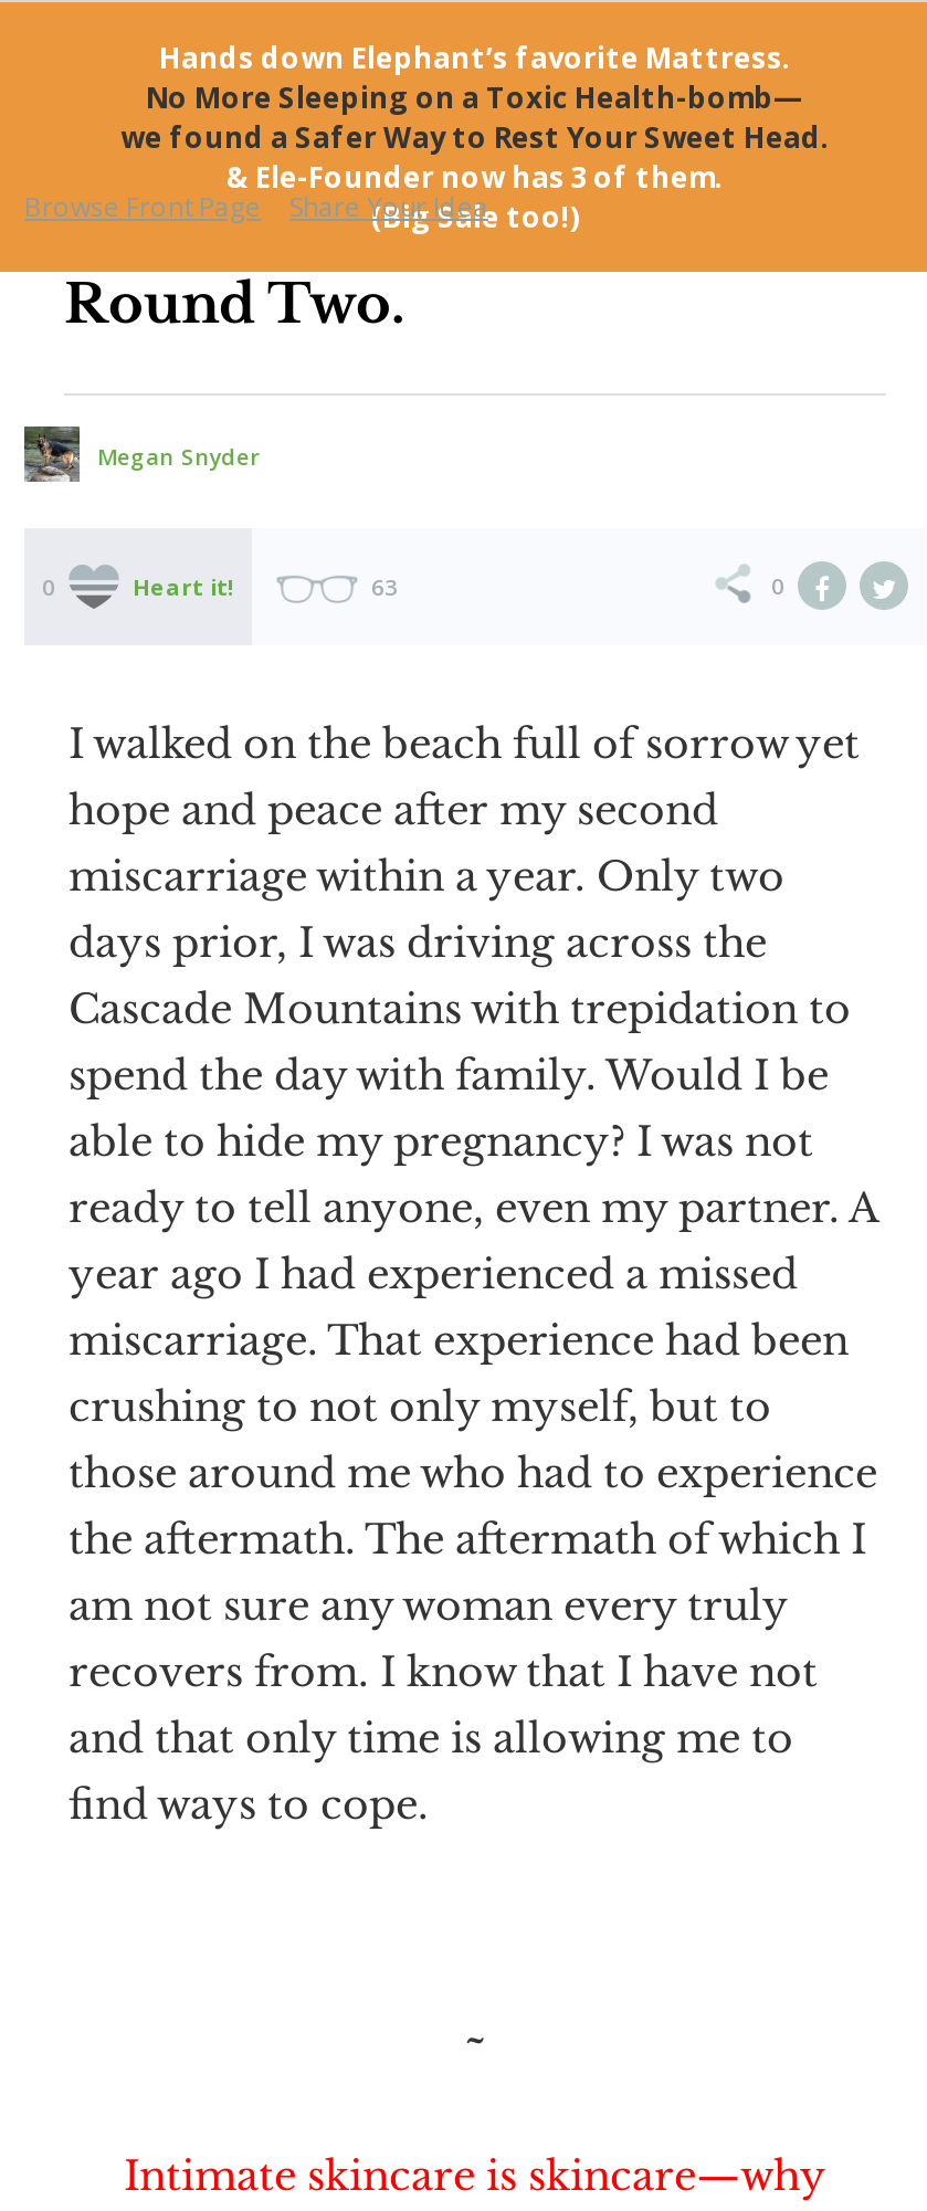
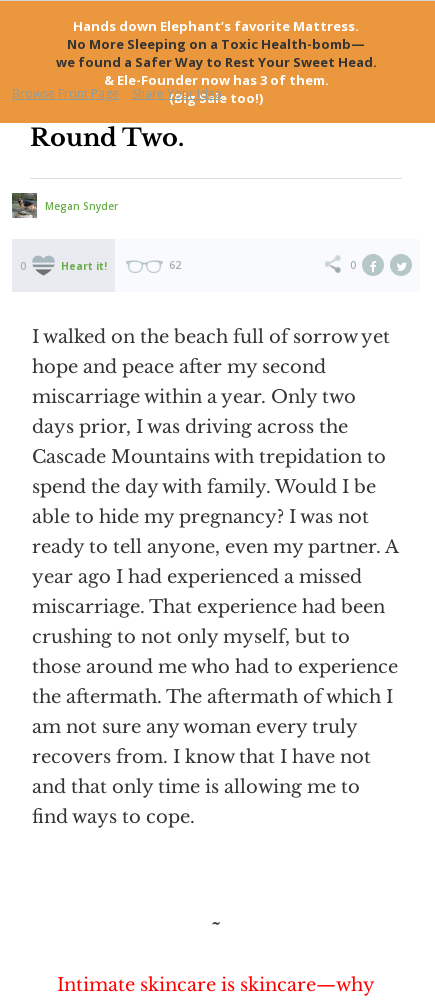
- 63
+ 62
